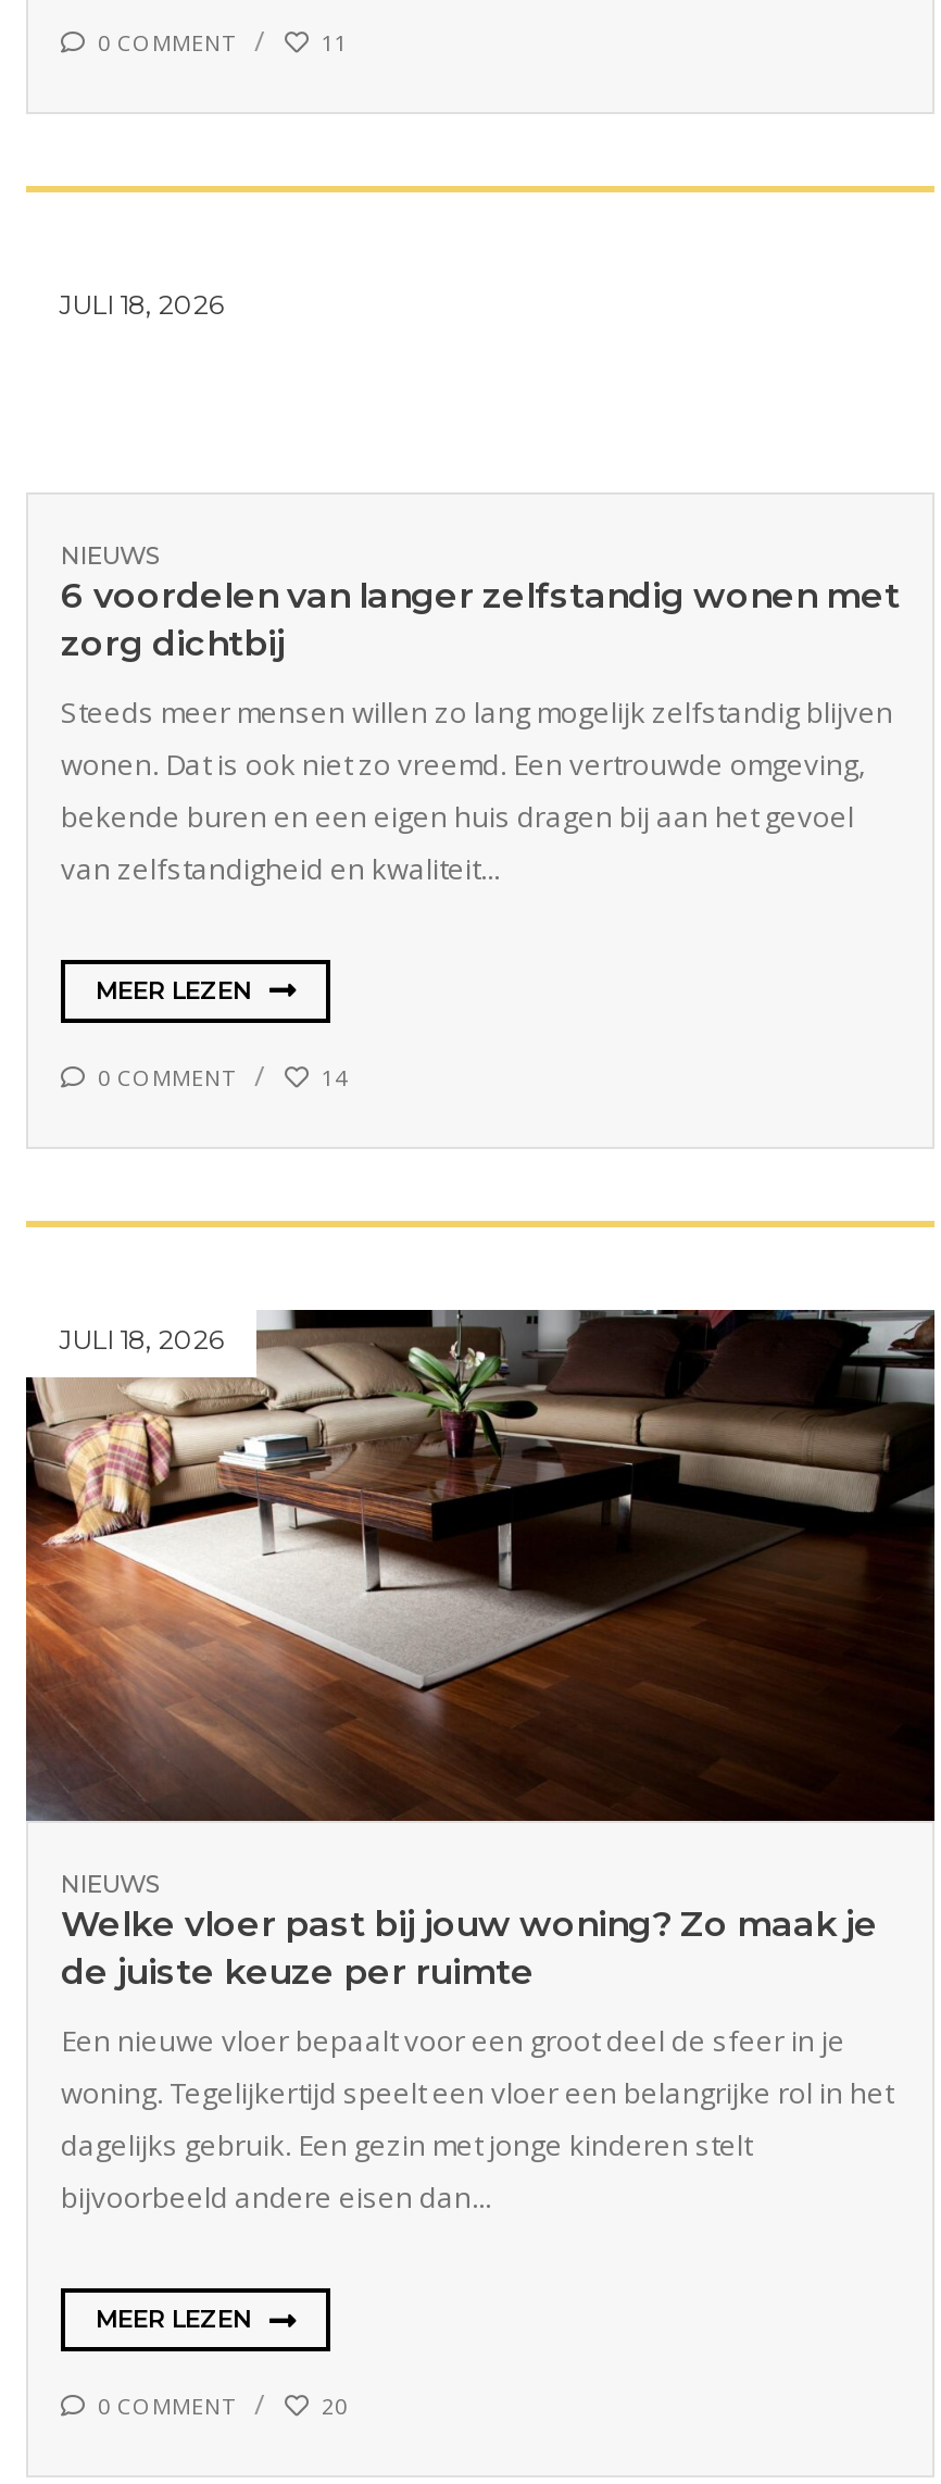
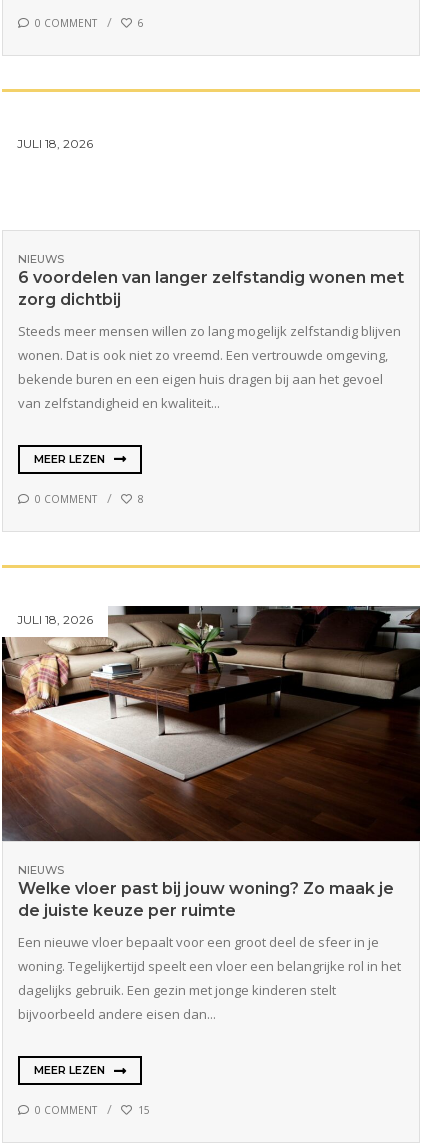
- 11
+ 6

- 14
+ 8

- 20
+ 15
